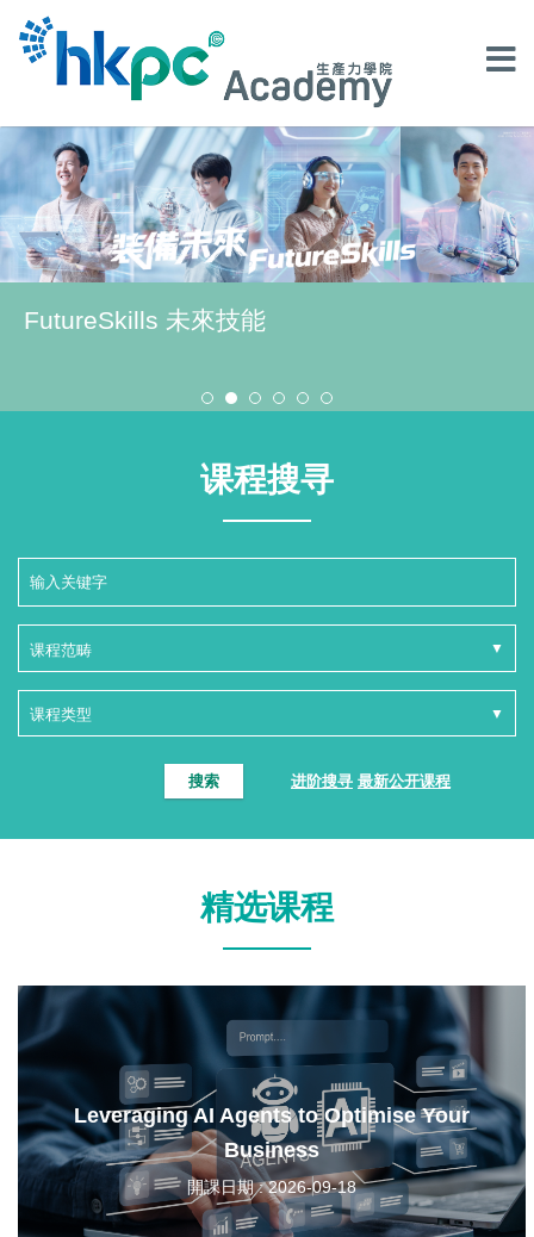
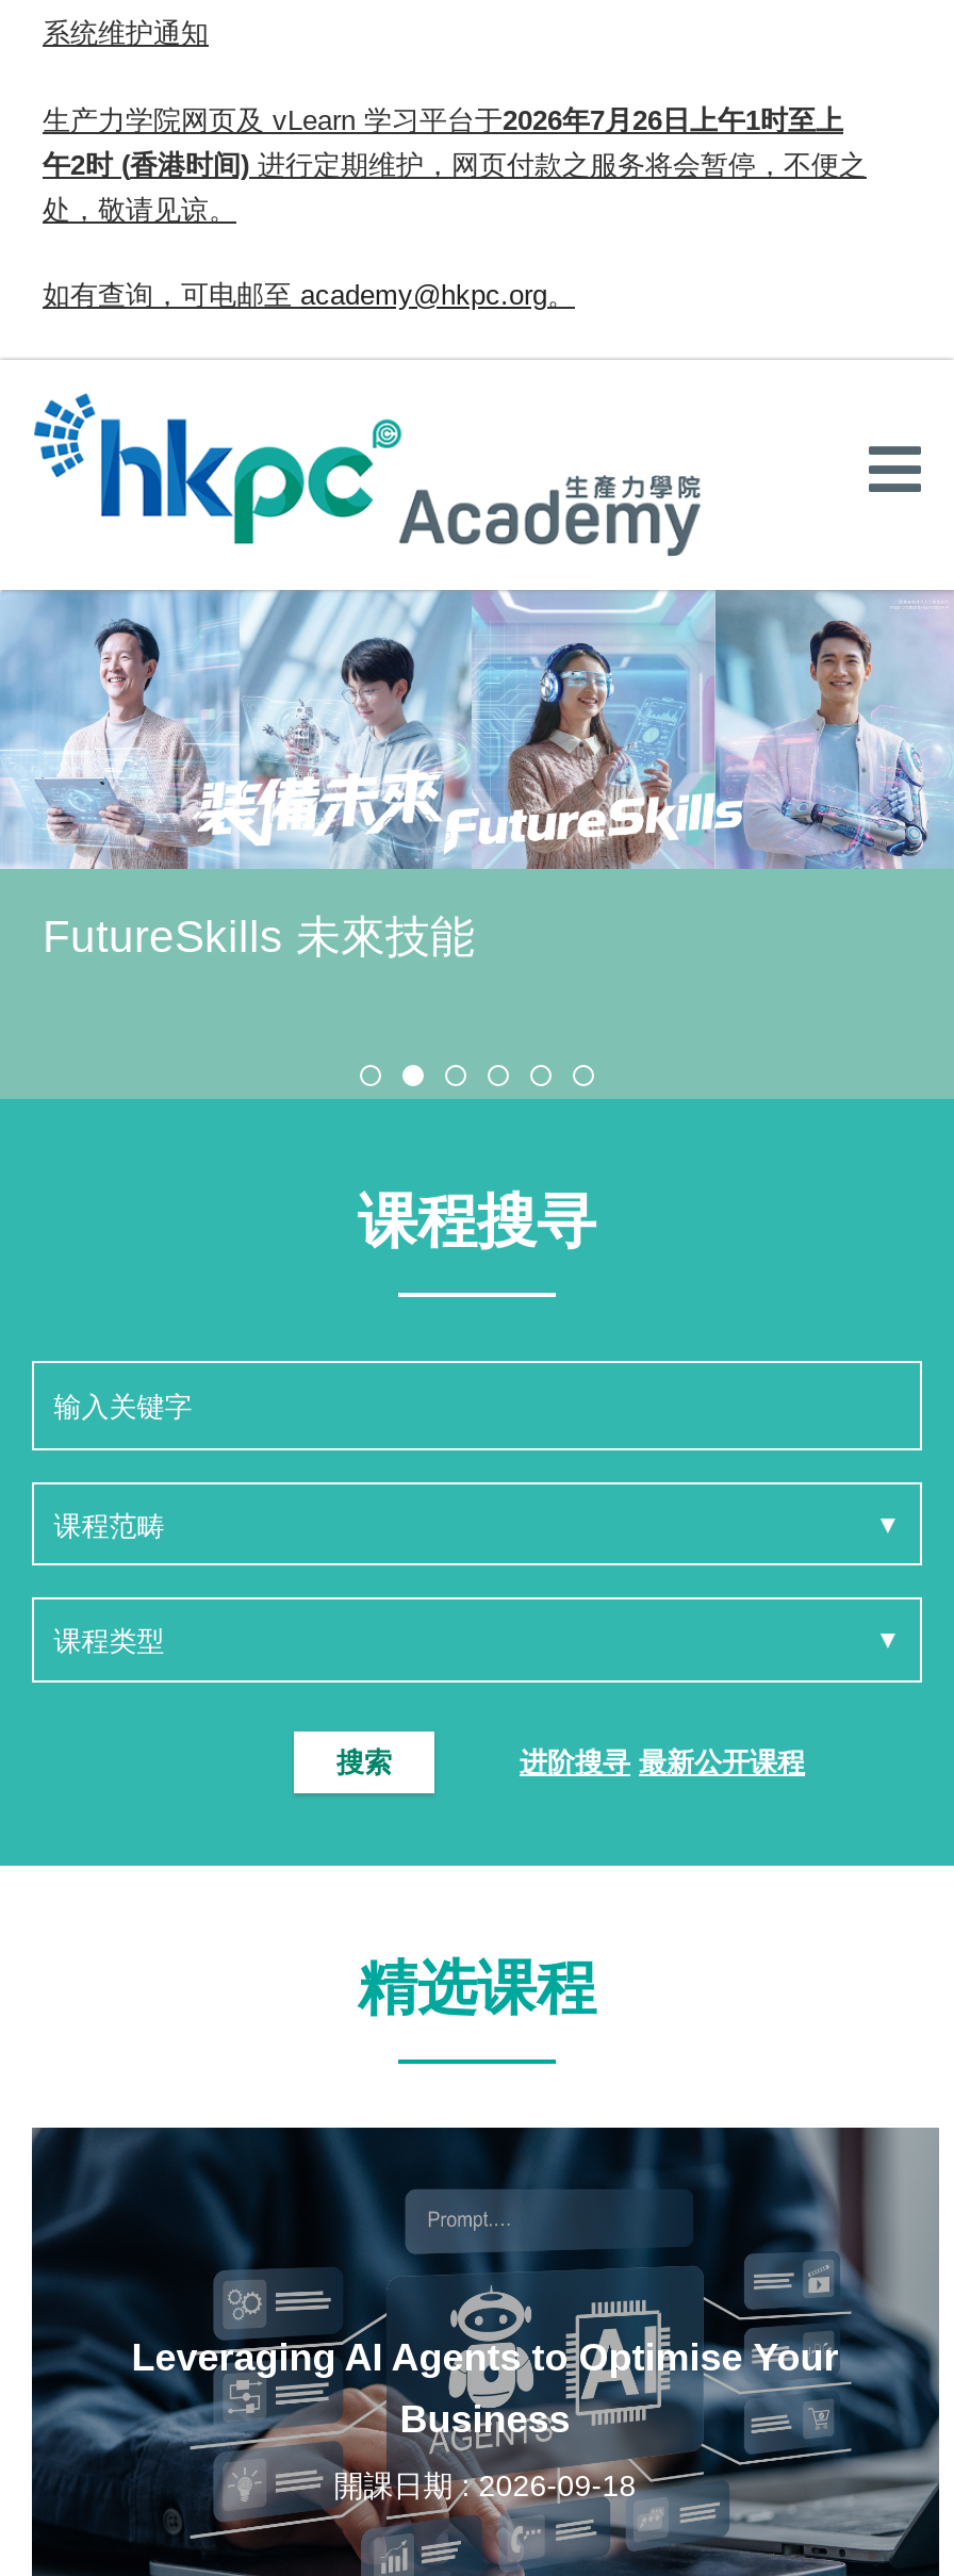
+ 系统维护通知
+ 生产力学院网页及 vLearn学习平台于2026年7月26日上午1时至上
+ 午2时 (香港时间)进行定期维护，网页付款之服务将会暂停，不便之
+ 处，敬请见谅。
+ 如有查询，可电邮至academy@hkpc.org。
